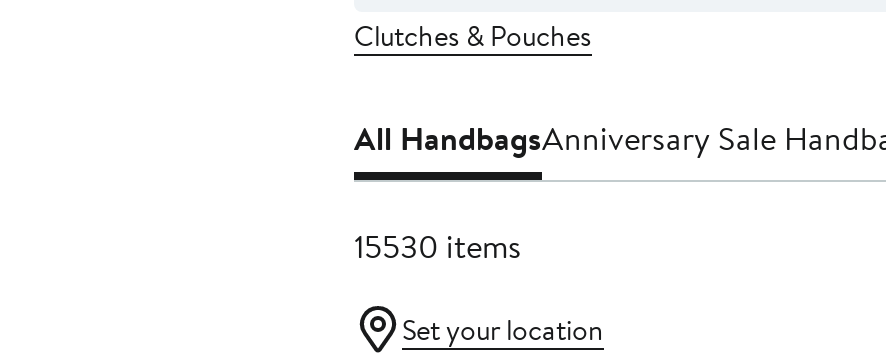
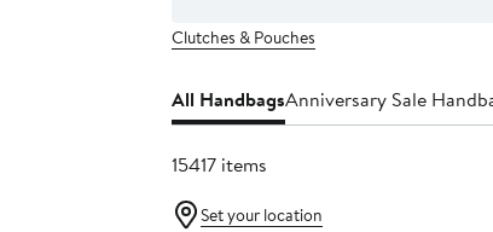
- 15530 items
+ 15417 items
